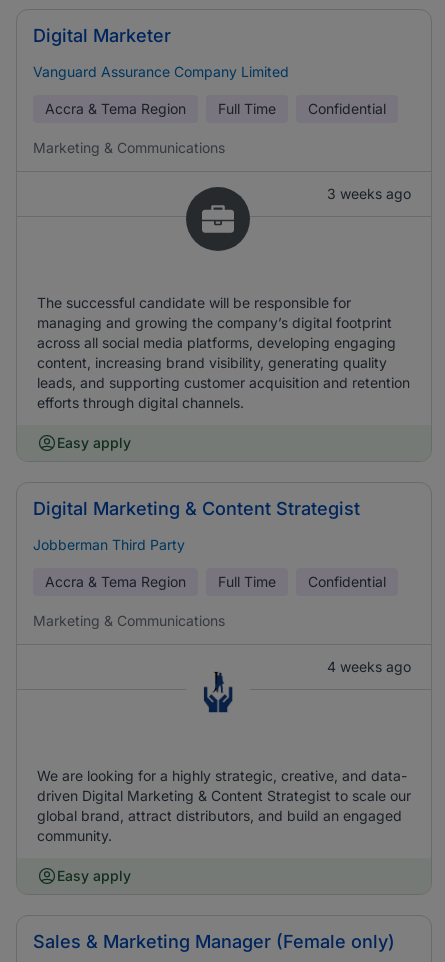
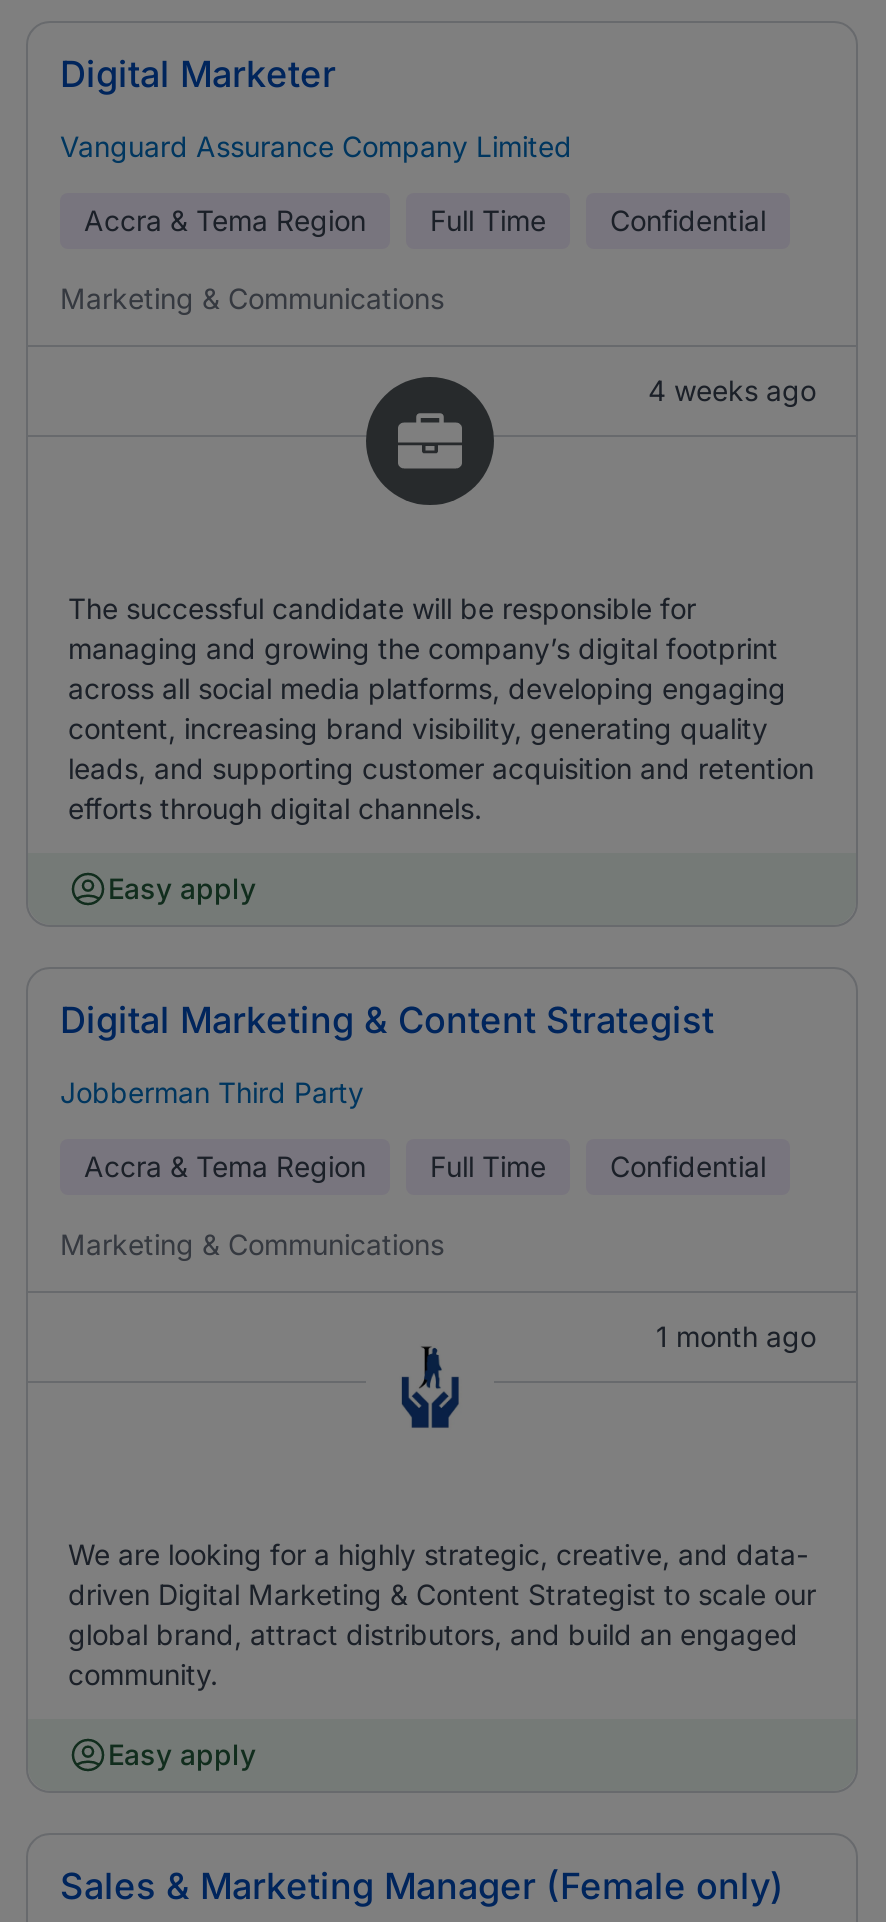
- 3 weeks ago
+ 4 weeks ago

- 4 weeks ago
+ 1 month ago
